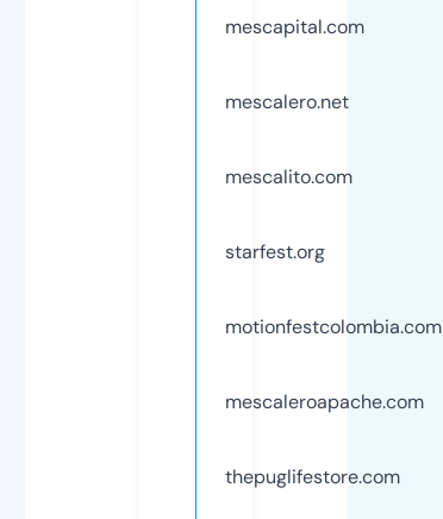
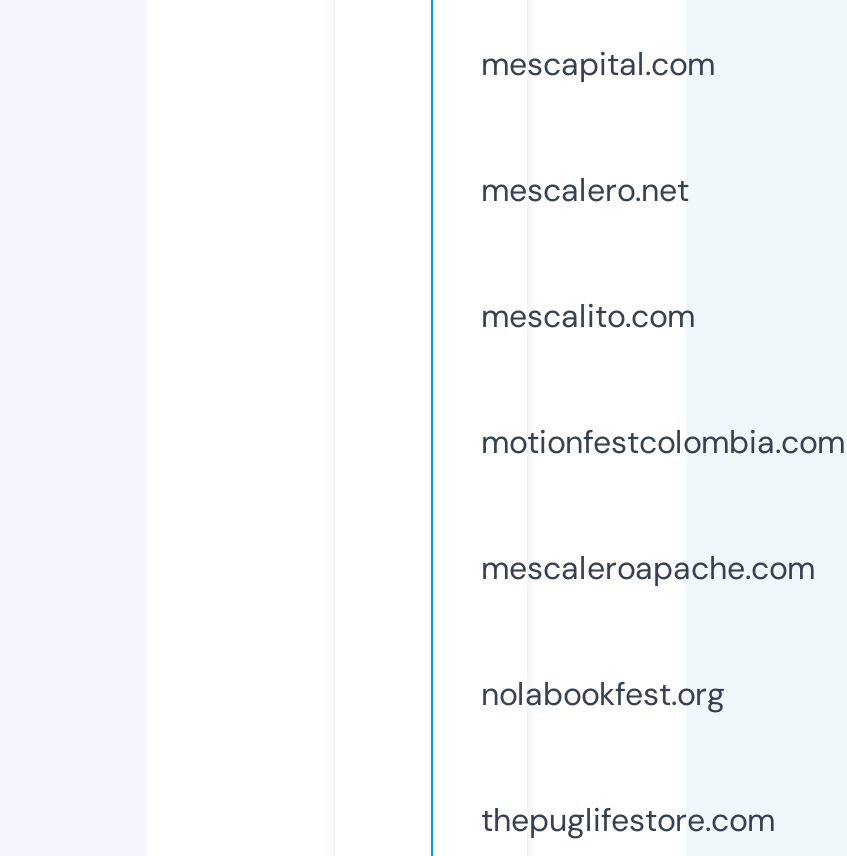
- starfest.org

moved up: motionfestcolombia.com | mescaleroapache.com

+ nolabookfest.org
